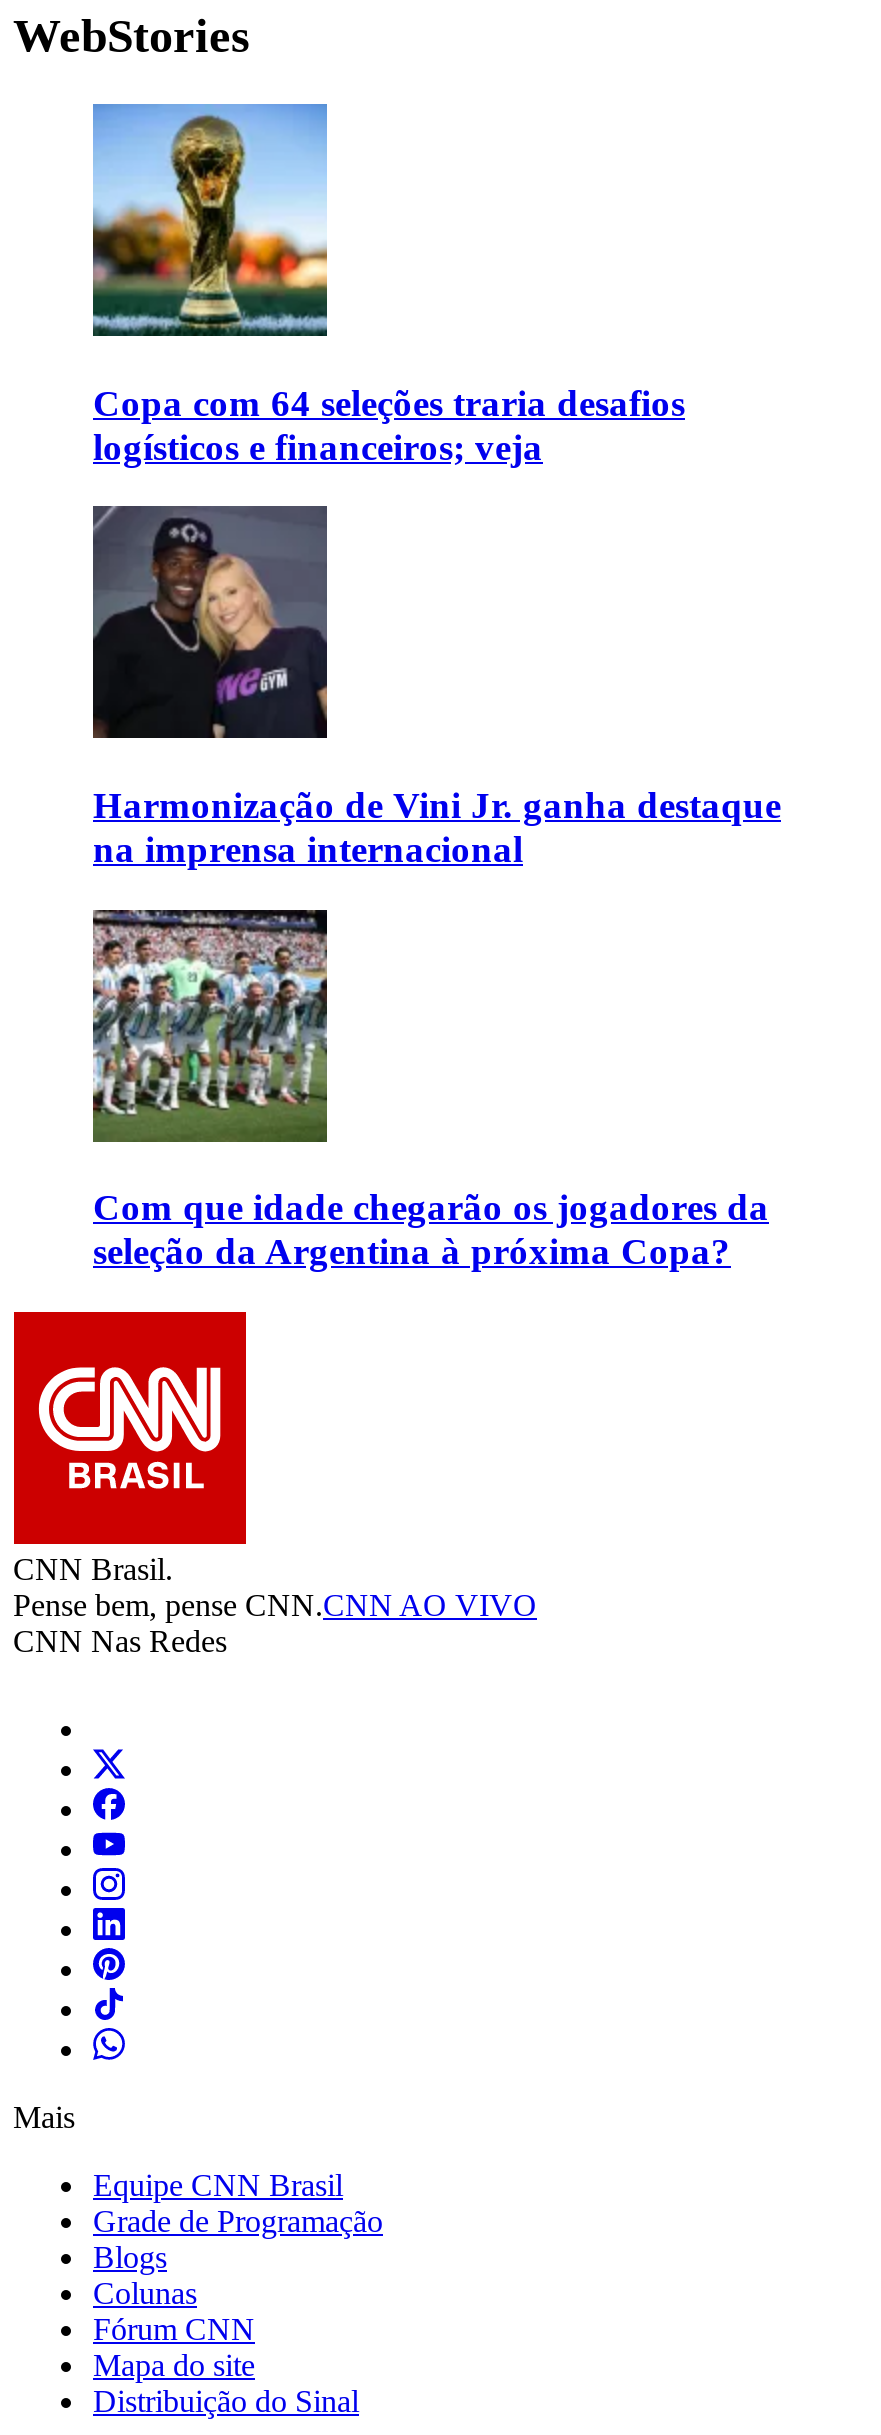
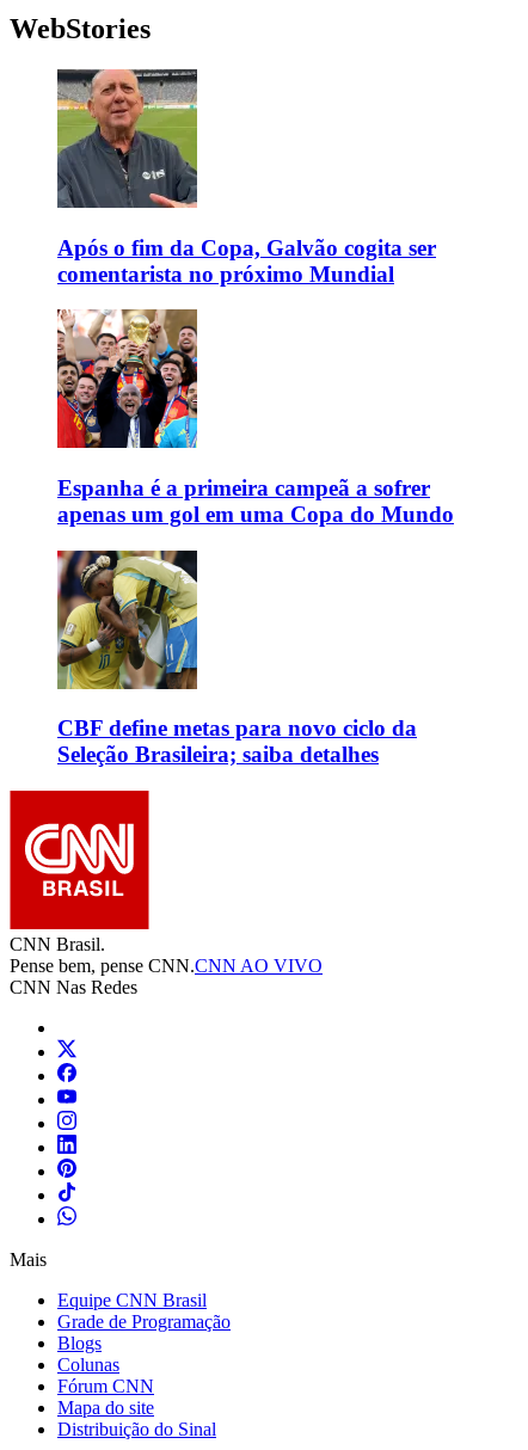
- [image]
- Copa com 64 seleções traria desafios
- logísticos e financeiros; veja
+ [image]
+ Após o fim da Copa, Galvão cogita ser
+ comentarista no próximo Mundial

- [image]
- Harmonização de Vini Jr. ganha destaque
- na imprensa internacional
+ [image]
+ Espanha é a primeira campeã a sofrer
+ apenas um gol em uma Copa do Mundo

- [image]
- Com que idade chegarão os jogadores da
- seleção da Argentina à próxima Copa?
+ [image]
+ CBF define metas para novo ciclo da
+ Seleção Brasileira; saiba detalhes
